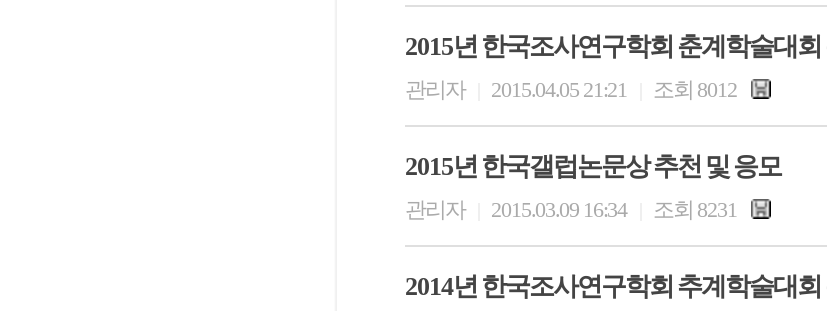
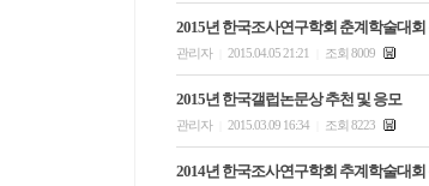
- 관리자 2015.04.05 21:21 조회 8012
+ 관리자 2015.04.05 21:21 조회 8009

- 관리자 2015.03.09 16:34 조회 8231
+ 관리자 2015.03.09 16:34 조회 8223
